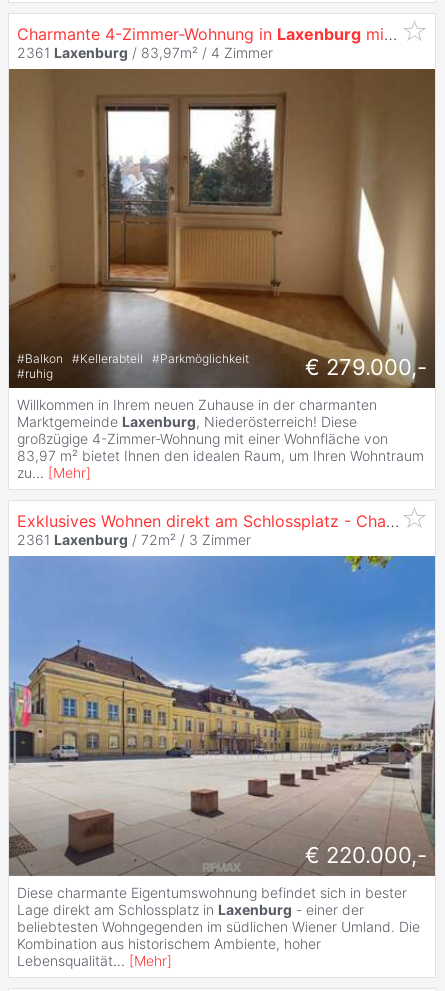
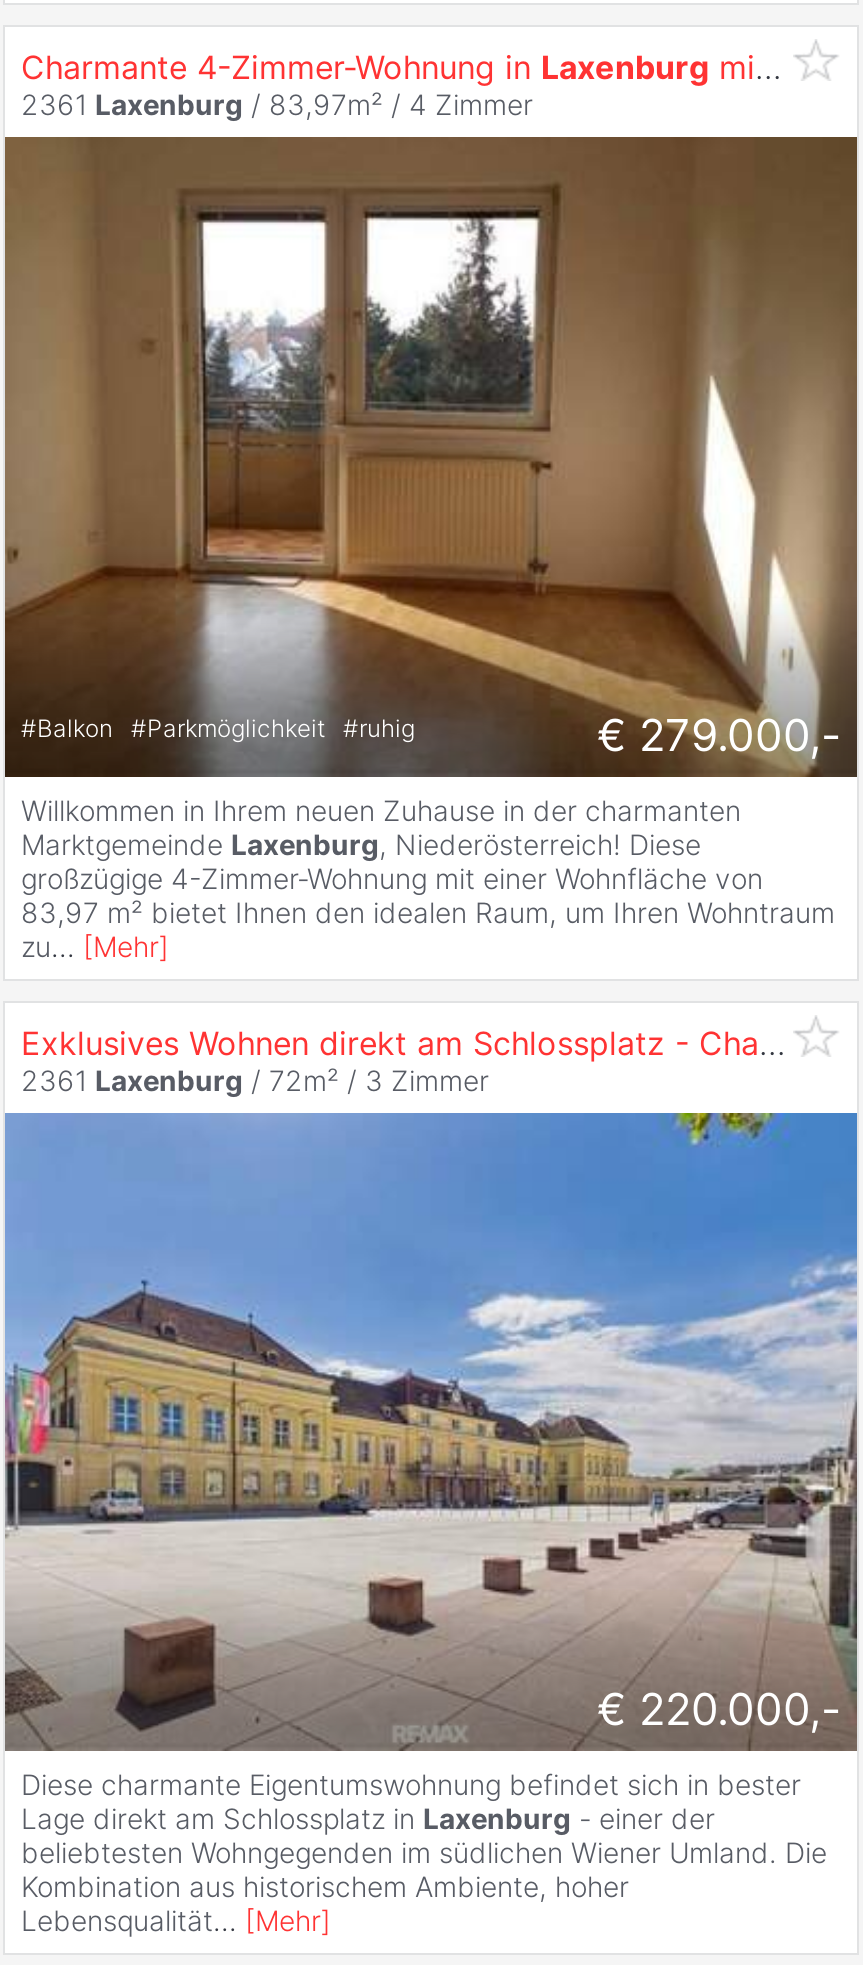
- #Balkon #Kellerabteil #Parkmöglichkeit
- #ruhig
+ #Balkon #Parkmöglichkeit #ruhig
